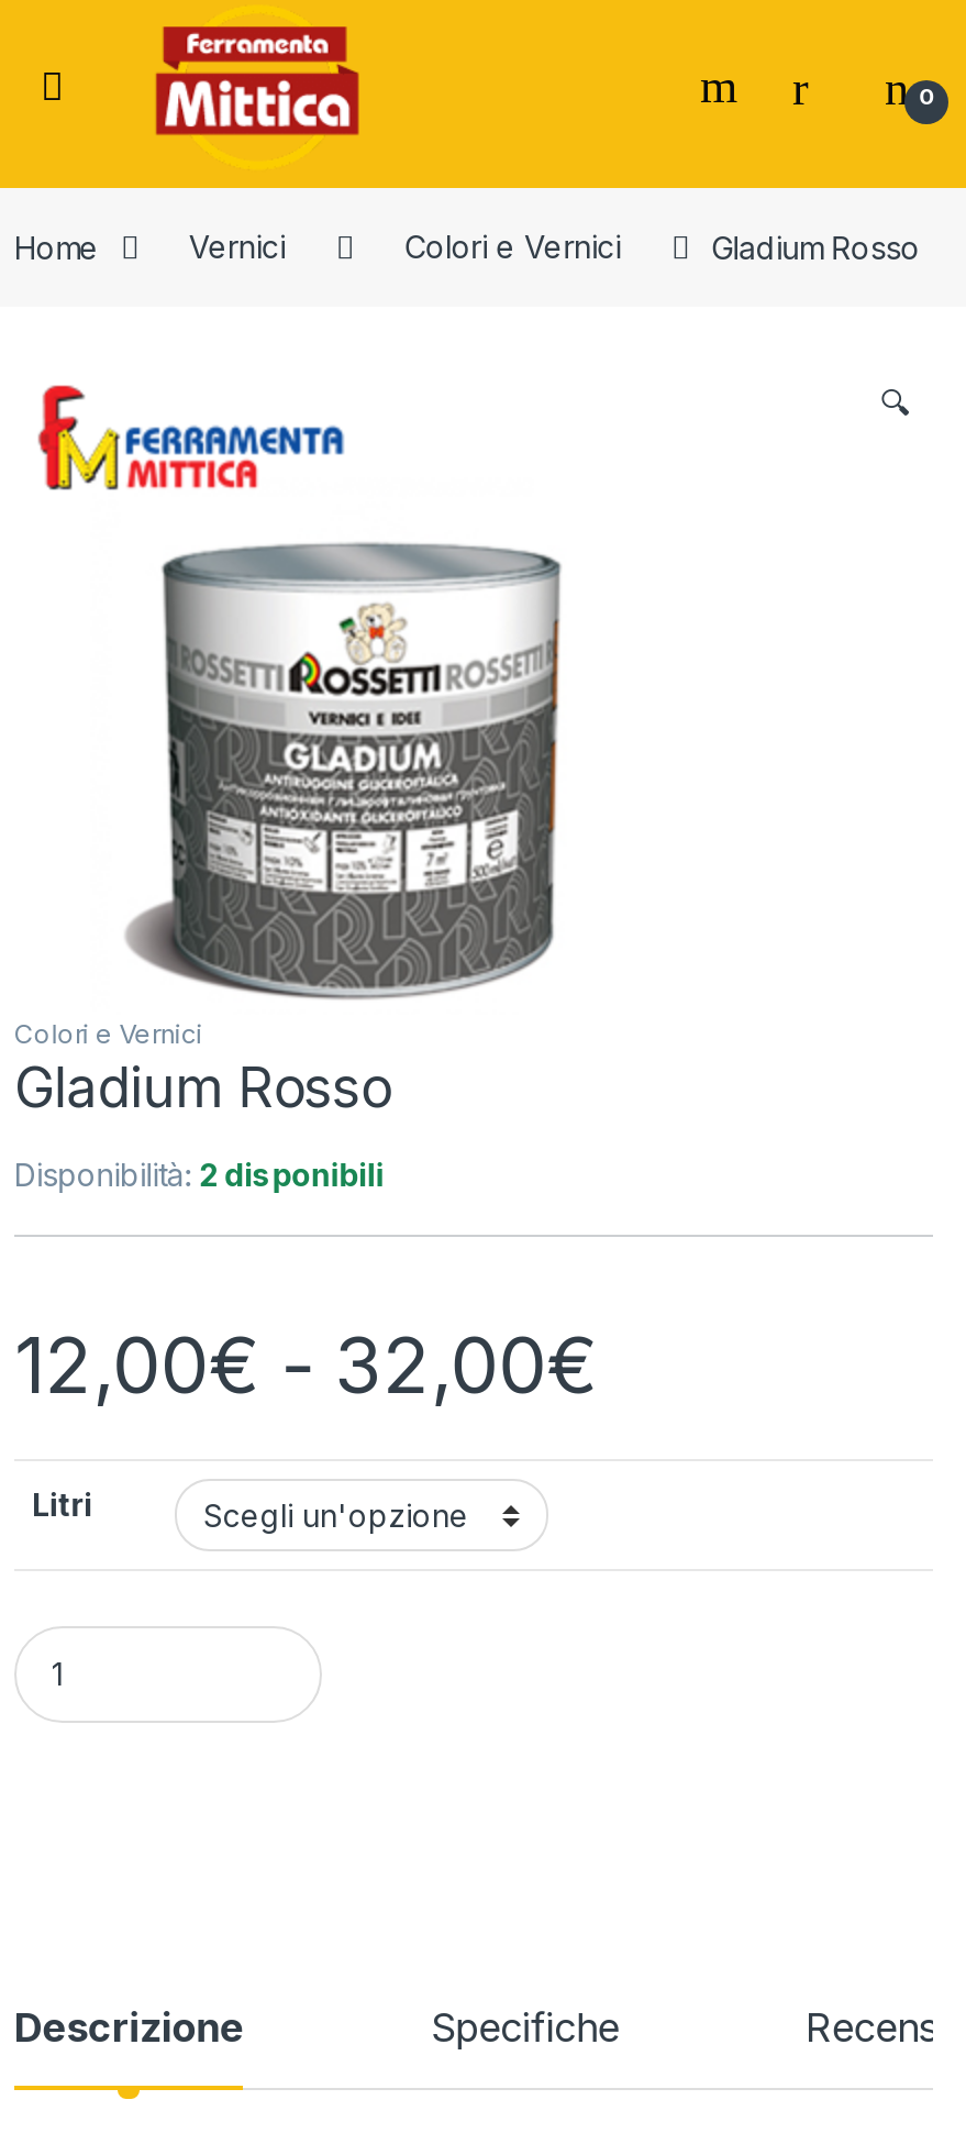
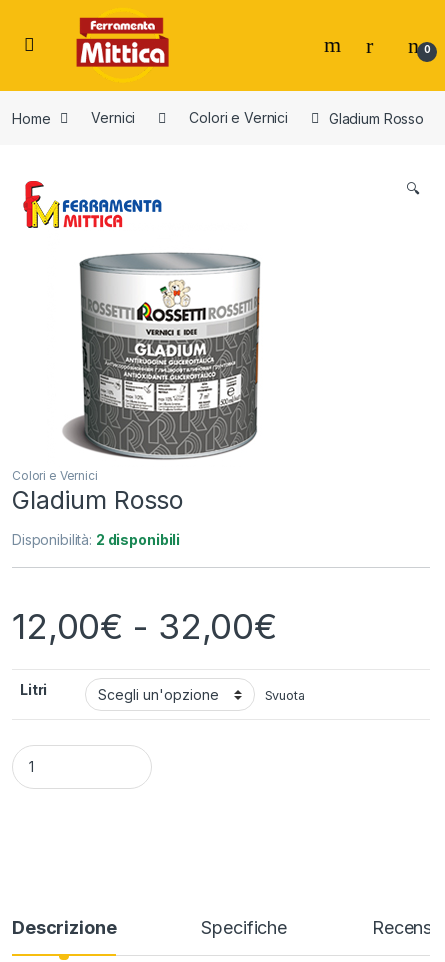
+ Svuota
